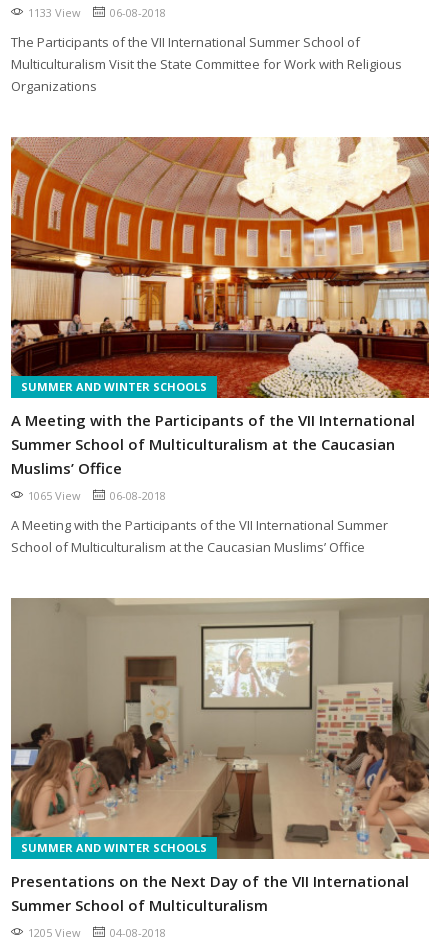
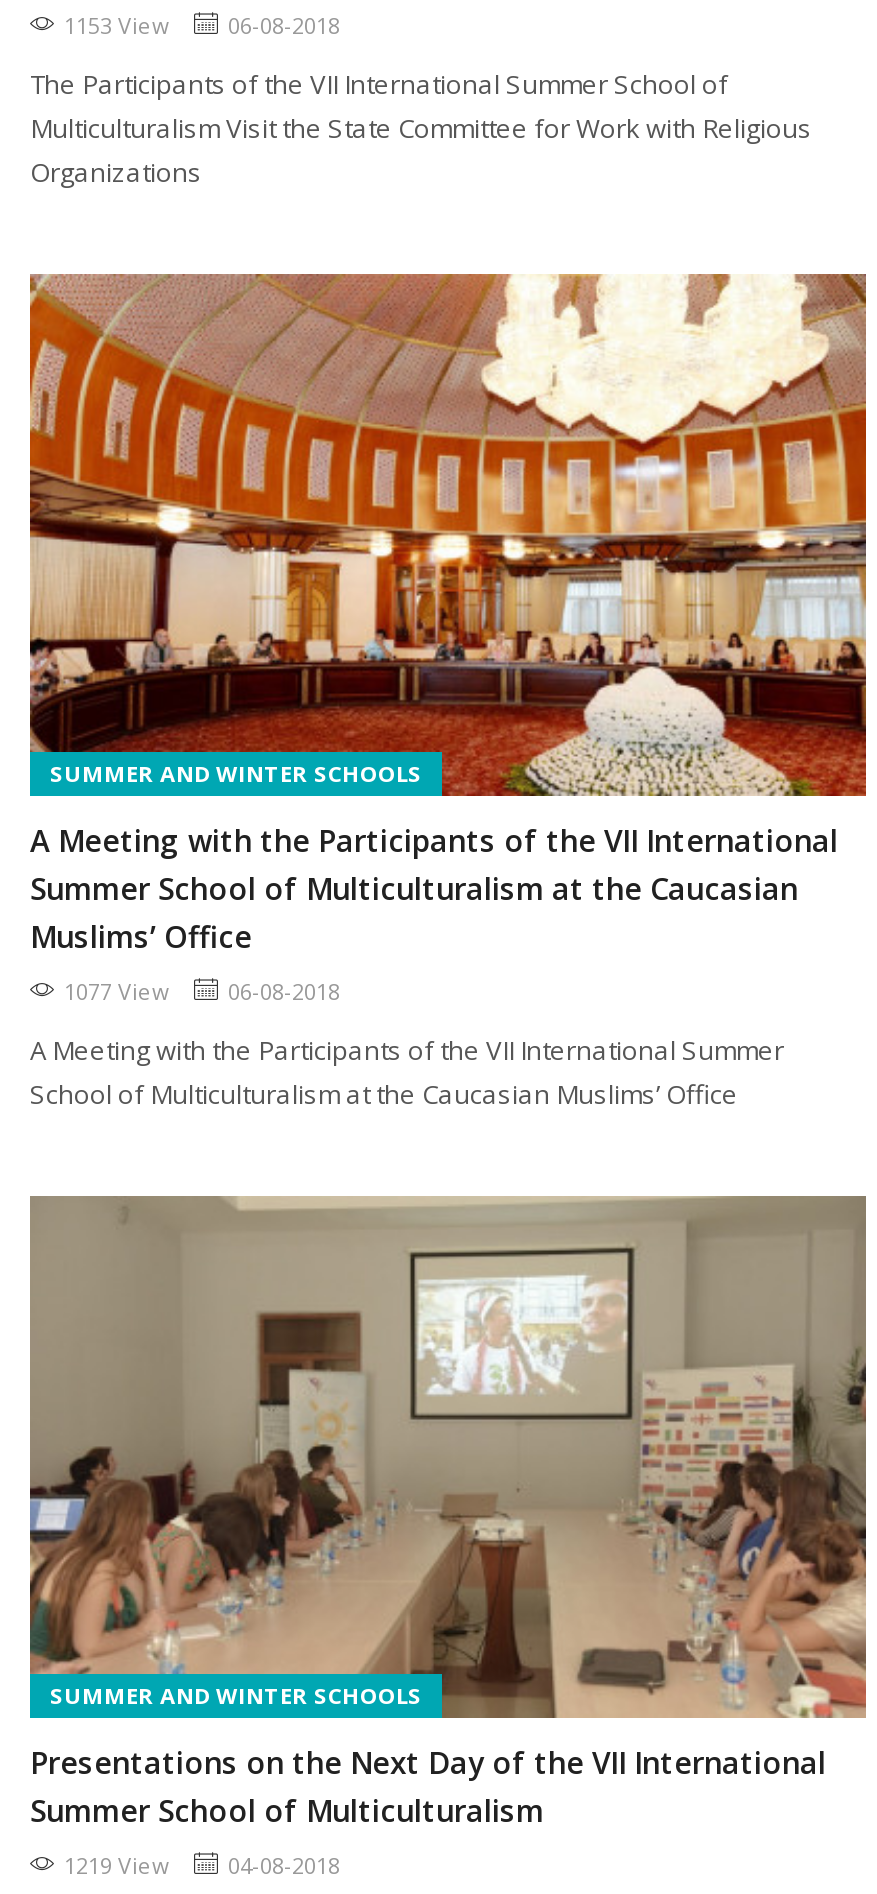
- 1133 View 06-08-2018
+ 1153 View 06-08-2018

- 1065 View 06-08-2018
+ 1077 View 06-08-2018

- 1205 View 04-08-2018
+ 1219 View 04-08-2018
